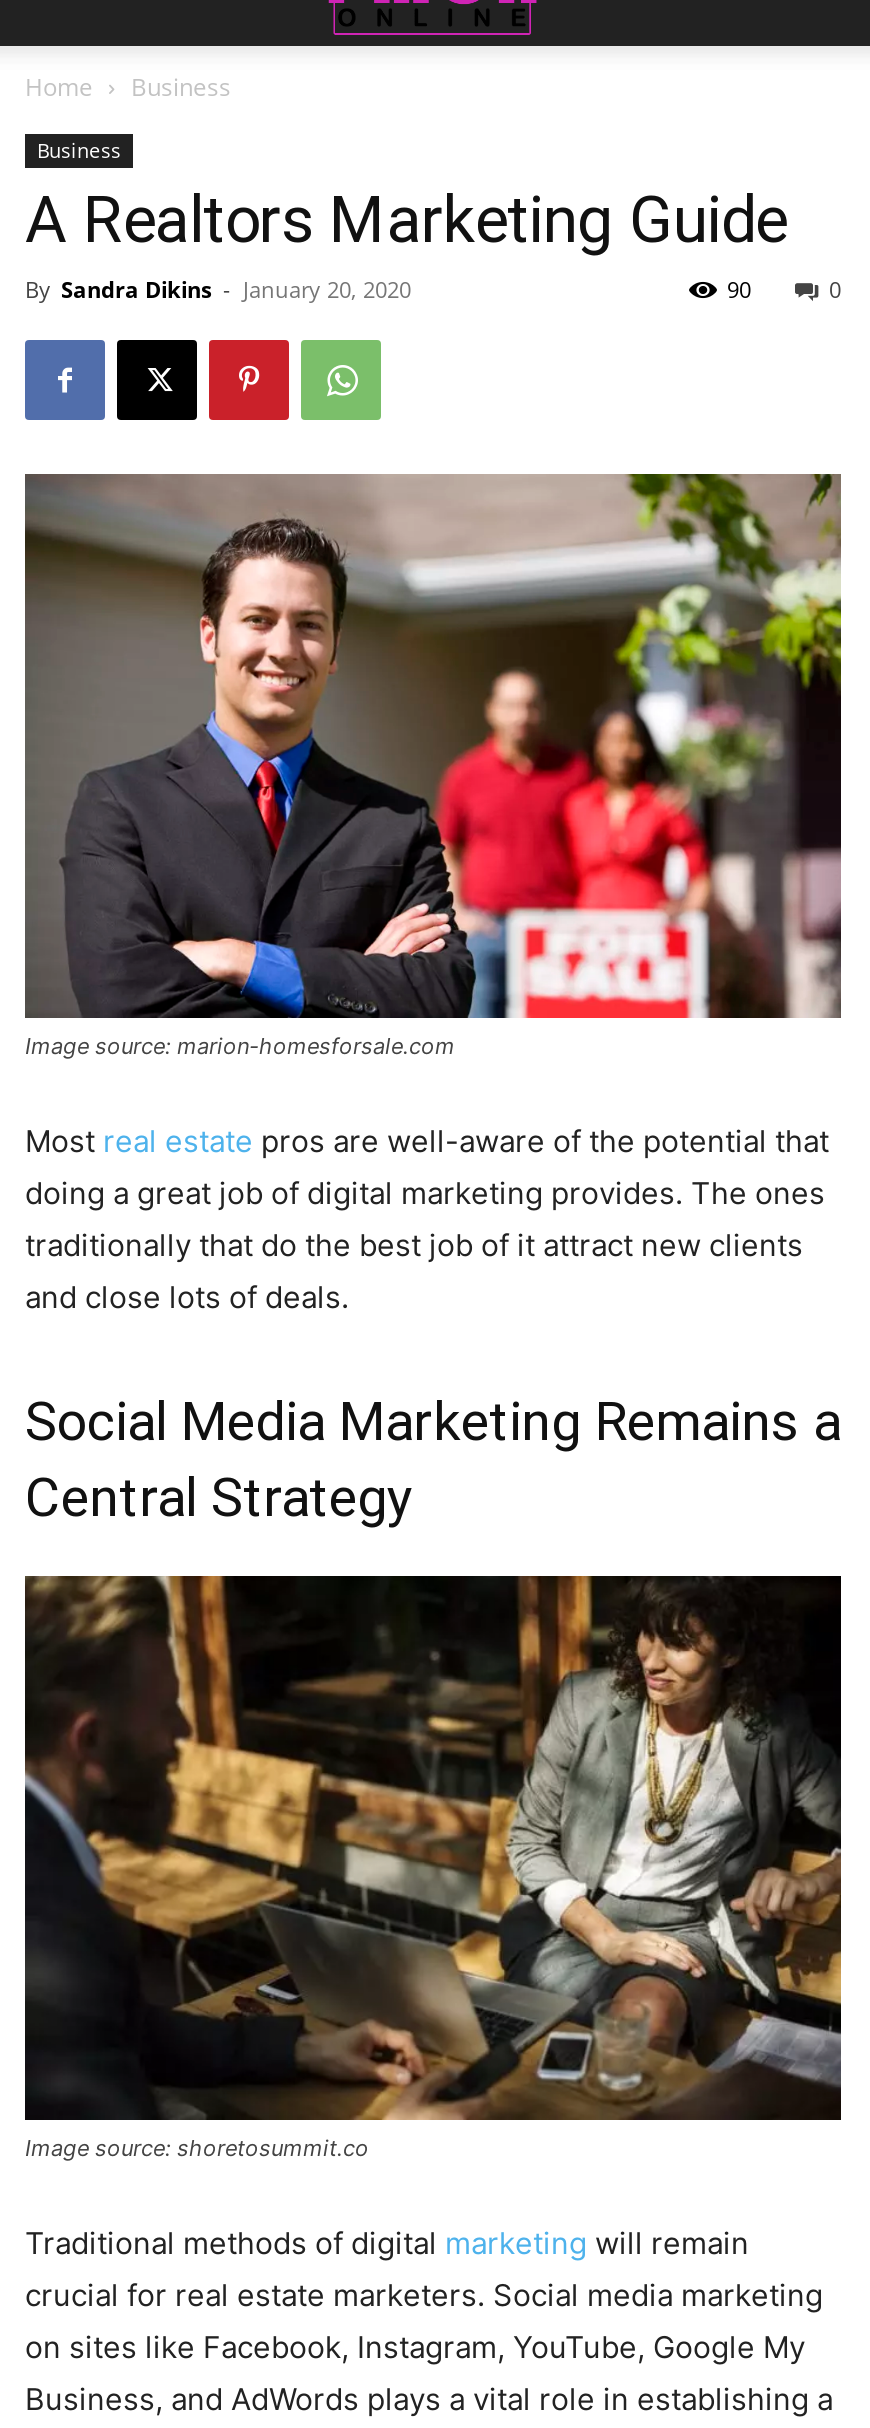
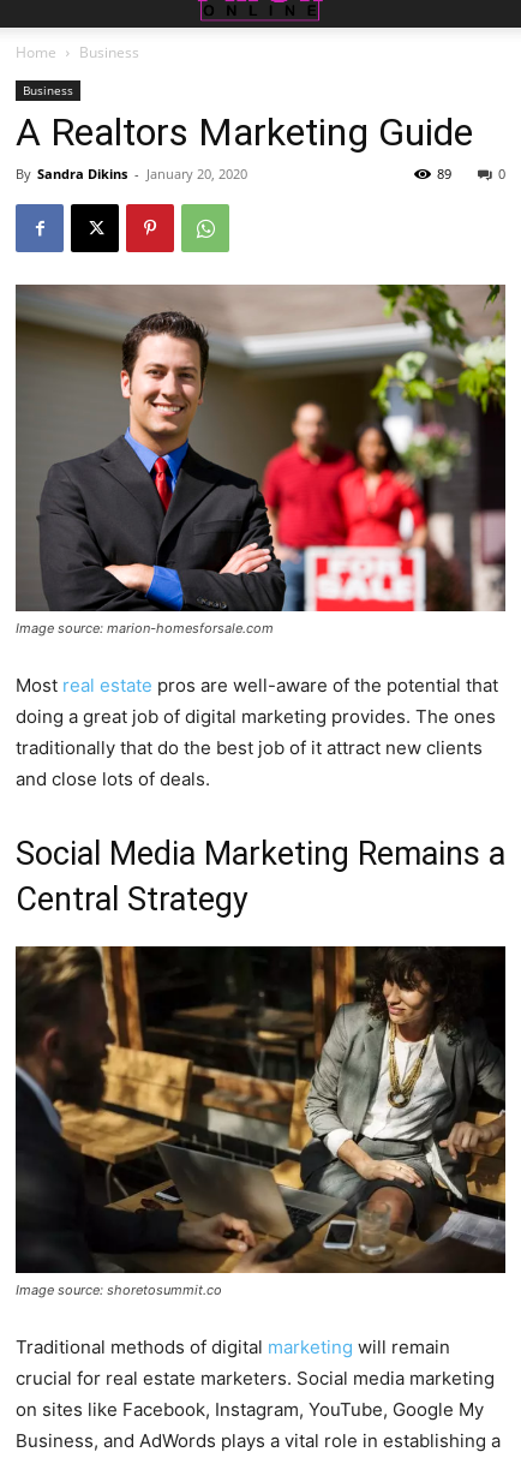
- 90
+ 89
